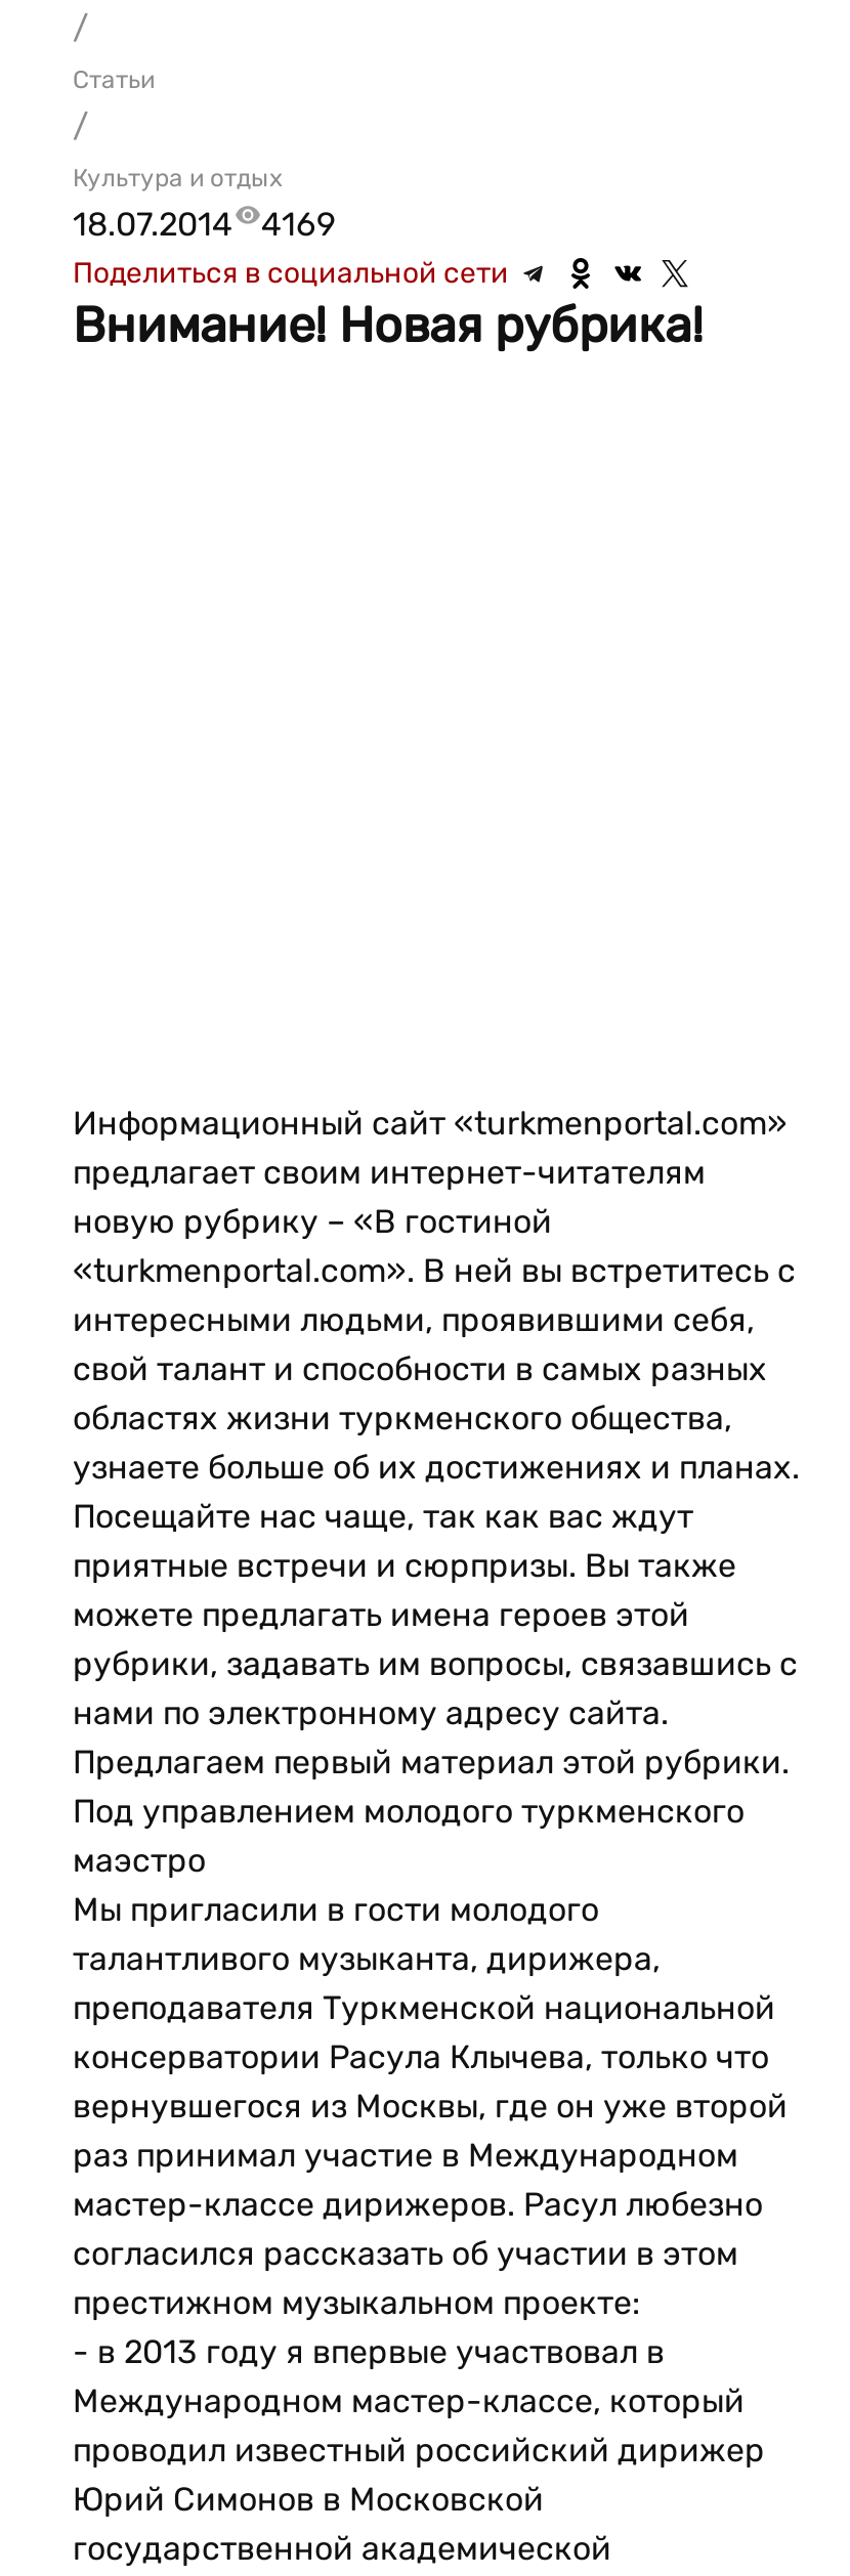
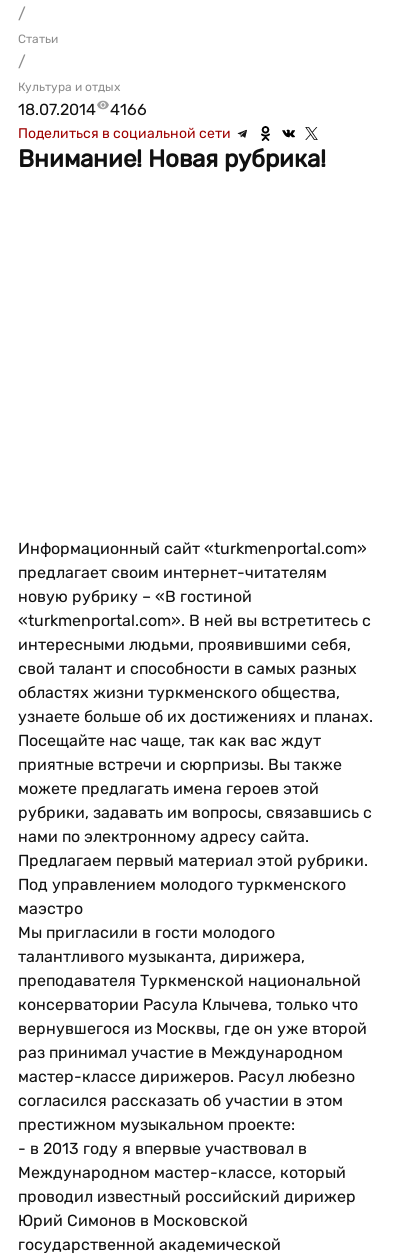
- 18.07.2014 4169
+ 18.07.2014 4166
